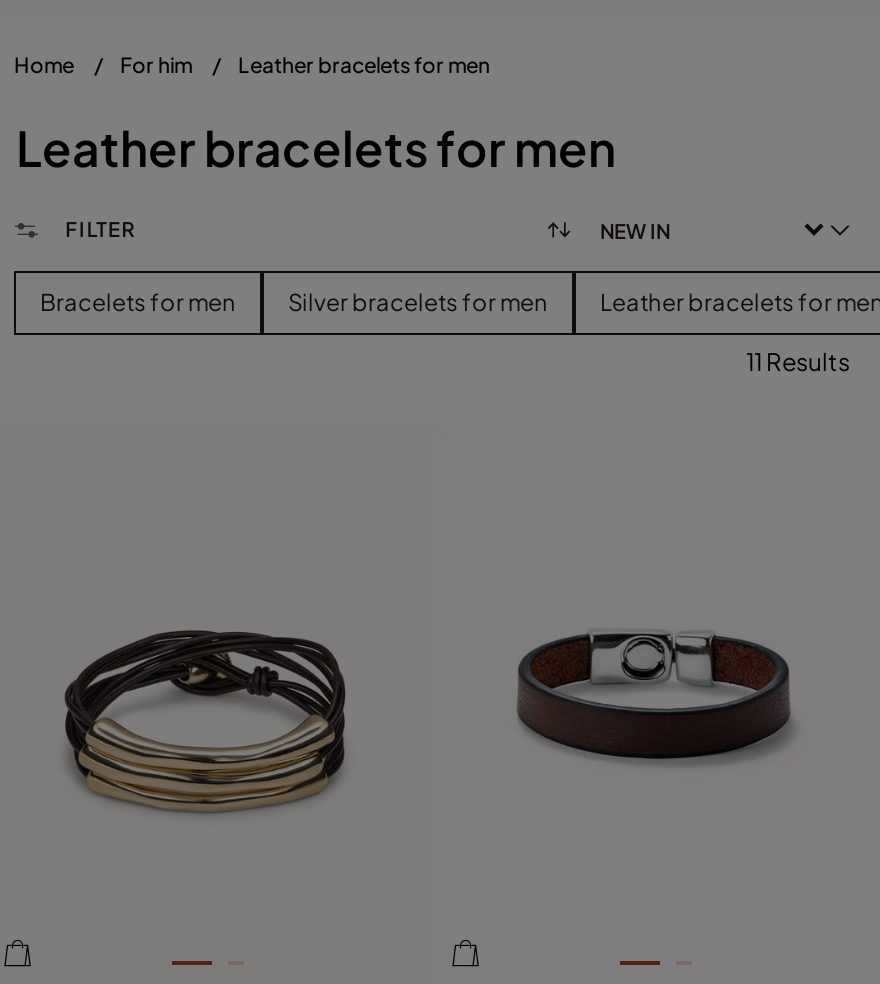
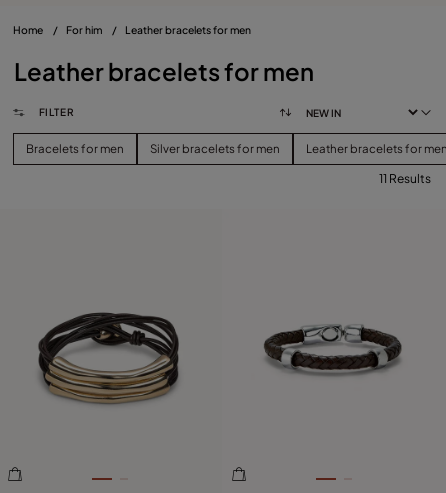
- [image]
+ [image]
